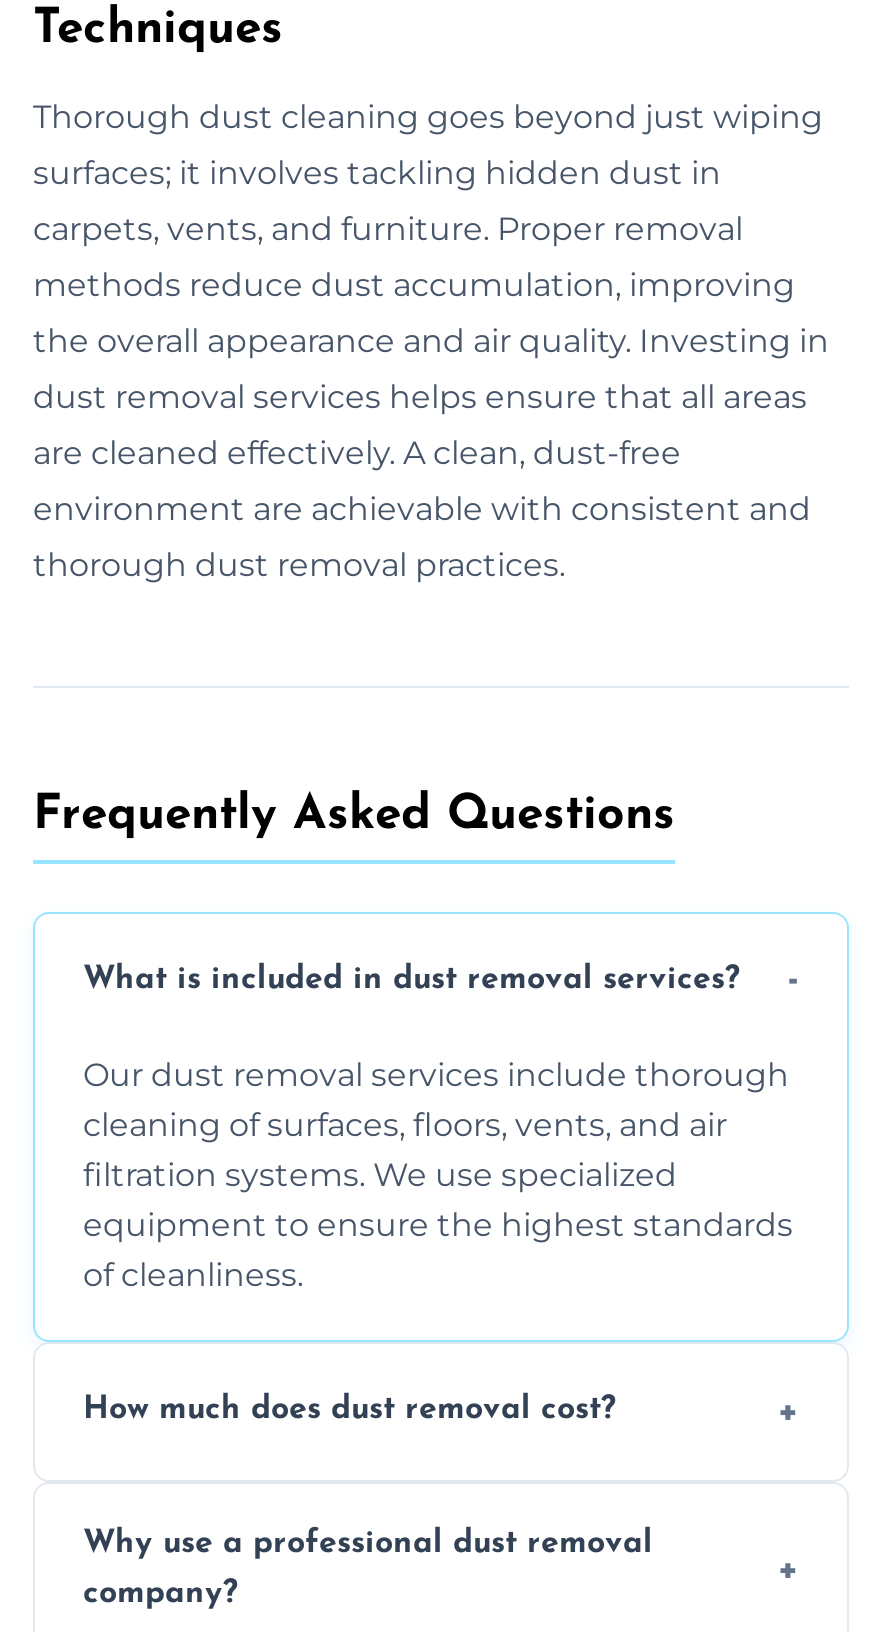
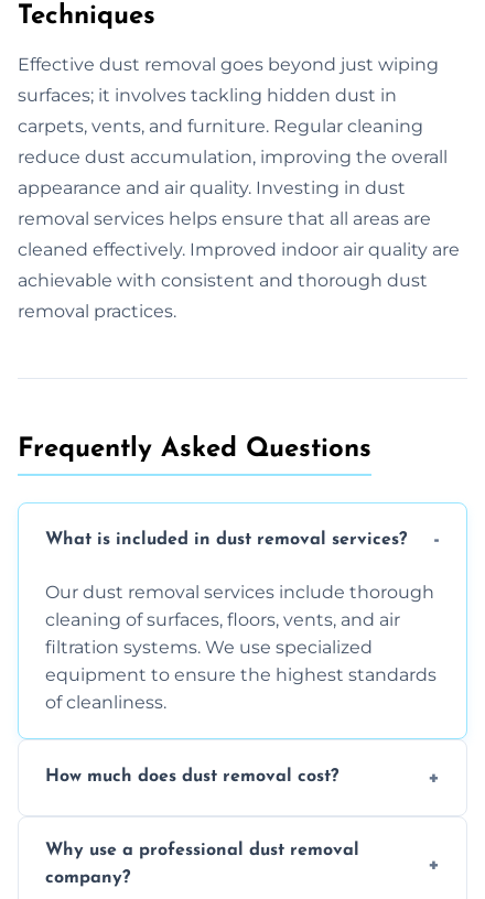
- Thorough dust cleaning goes beyond just wiping
+ Effective dust removal goes beyond just wiping

- carpets, vents, and furniture. Proper removal
+ carpets, vents, and furniture. Regular cleaning

- methods reduce dust accumulation, improving
+ reduce dust accumulation, improving the overall

- the overall appearance and air quality. Investing in
+ appearance and air quality. Investing in dust

- dust removal services helps ensure that all areas
+ removal services helps ensure that all areas are

- are cleaned effectively. A clean, dust-free
+ cleaned effectively. Improved indoor air quality are

- environment are achievable with consistent and
+ achievable with consistent and thorough dust

- thorough dust removal practices.
+ removal practices.
